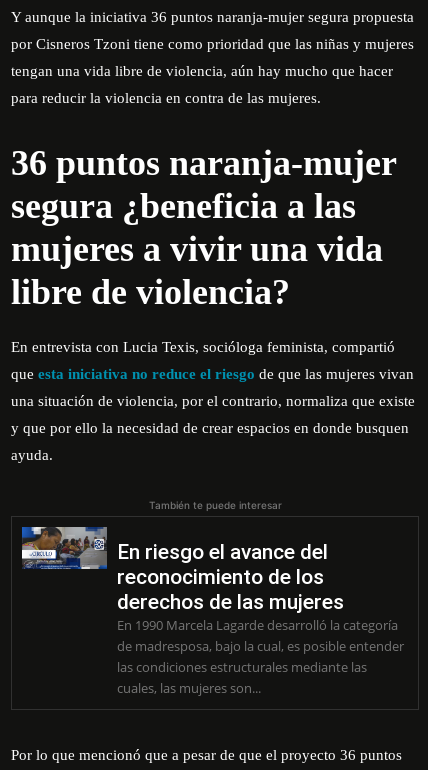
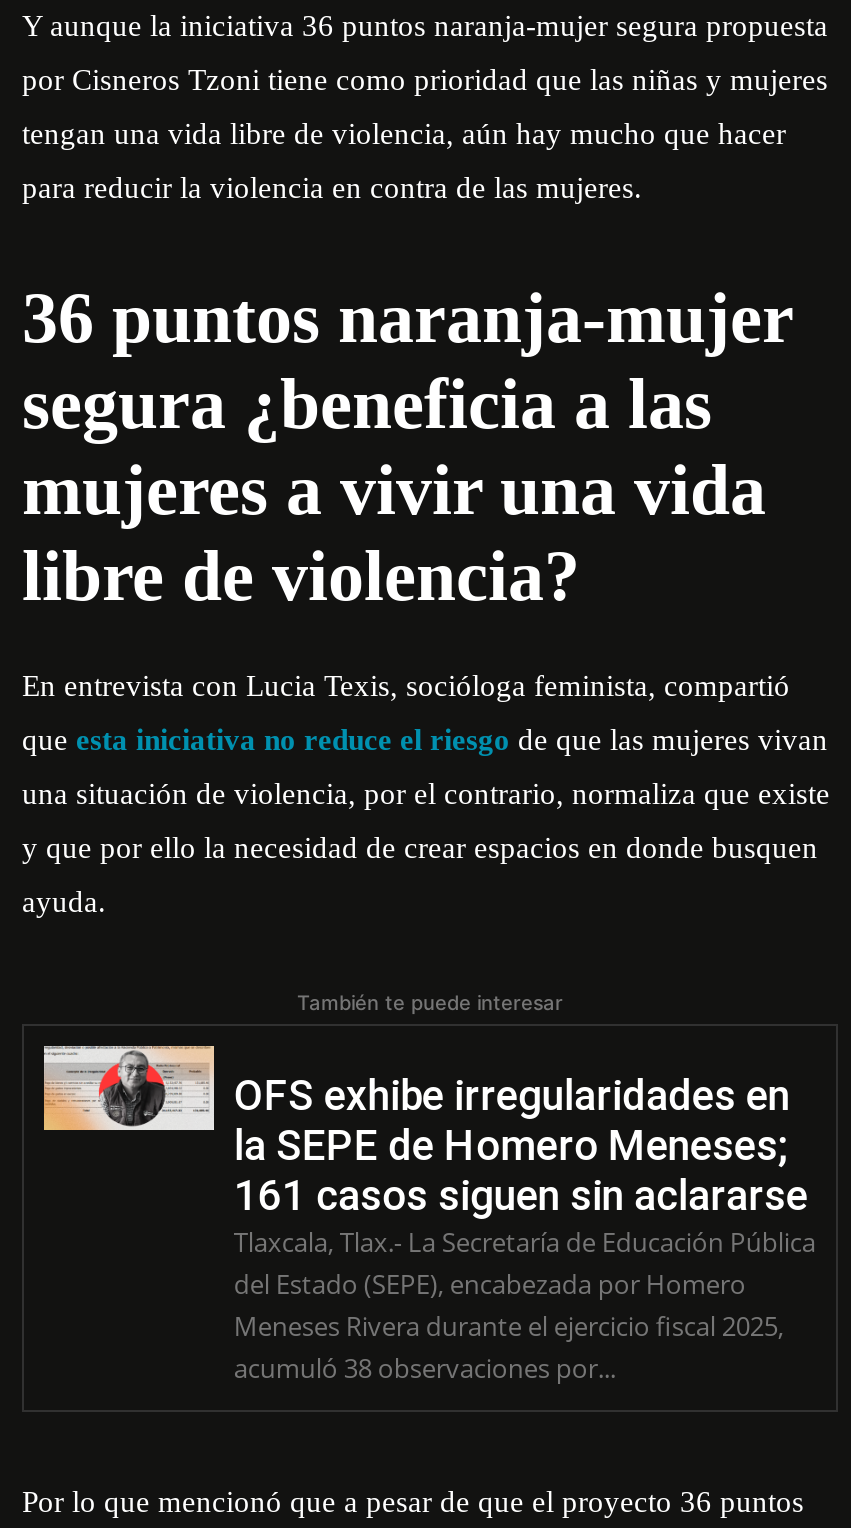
- [image]
- En riesgo el avance del
- reconocimiento de los
- derechos de las mujeres
- En 1990 Marcela Lagarde desarrolló la categoría
- de madresposa, bajo la cual, es posible entender
- las condiciones estructurales mediante las
- cuales, las mujeres son...
+ [image]
+ OFS exhibe irregularidades en
+ la SEPE de Homero Meneses;
+ 161 casos siguen sin aclararse
+ Tlaxcala, Tlax.- La Secretaría de Educación Pública
+ del Estado (SEPE), encabezada por Homero
+ Meneses Rivera durante el ejercicio fiscal 2025,
+ acumuló 38 observaciones por...
